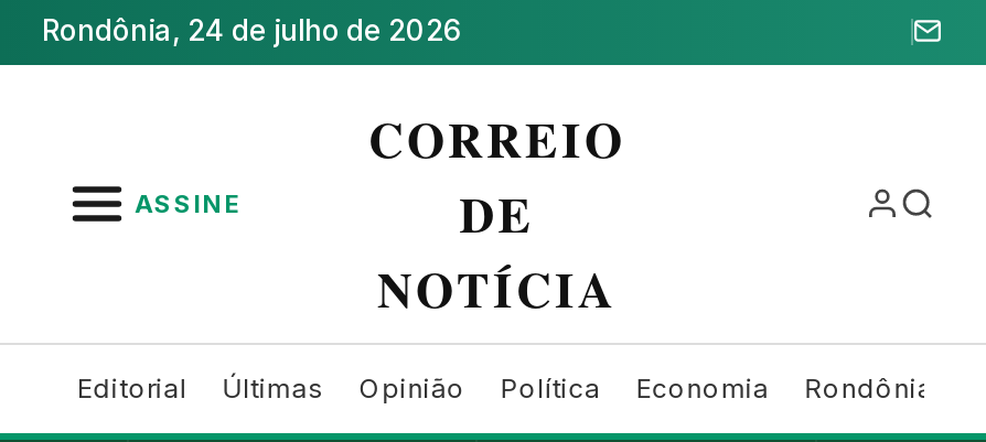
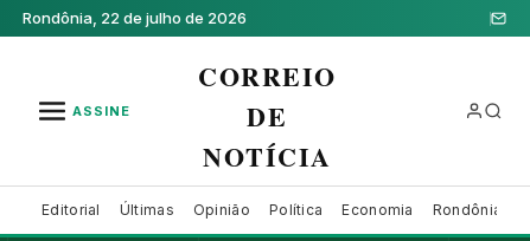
- Rondônia, 24 de julho de 2026
+ Rondônia, 22 de julho de 2026
